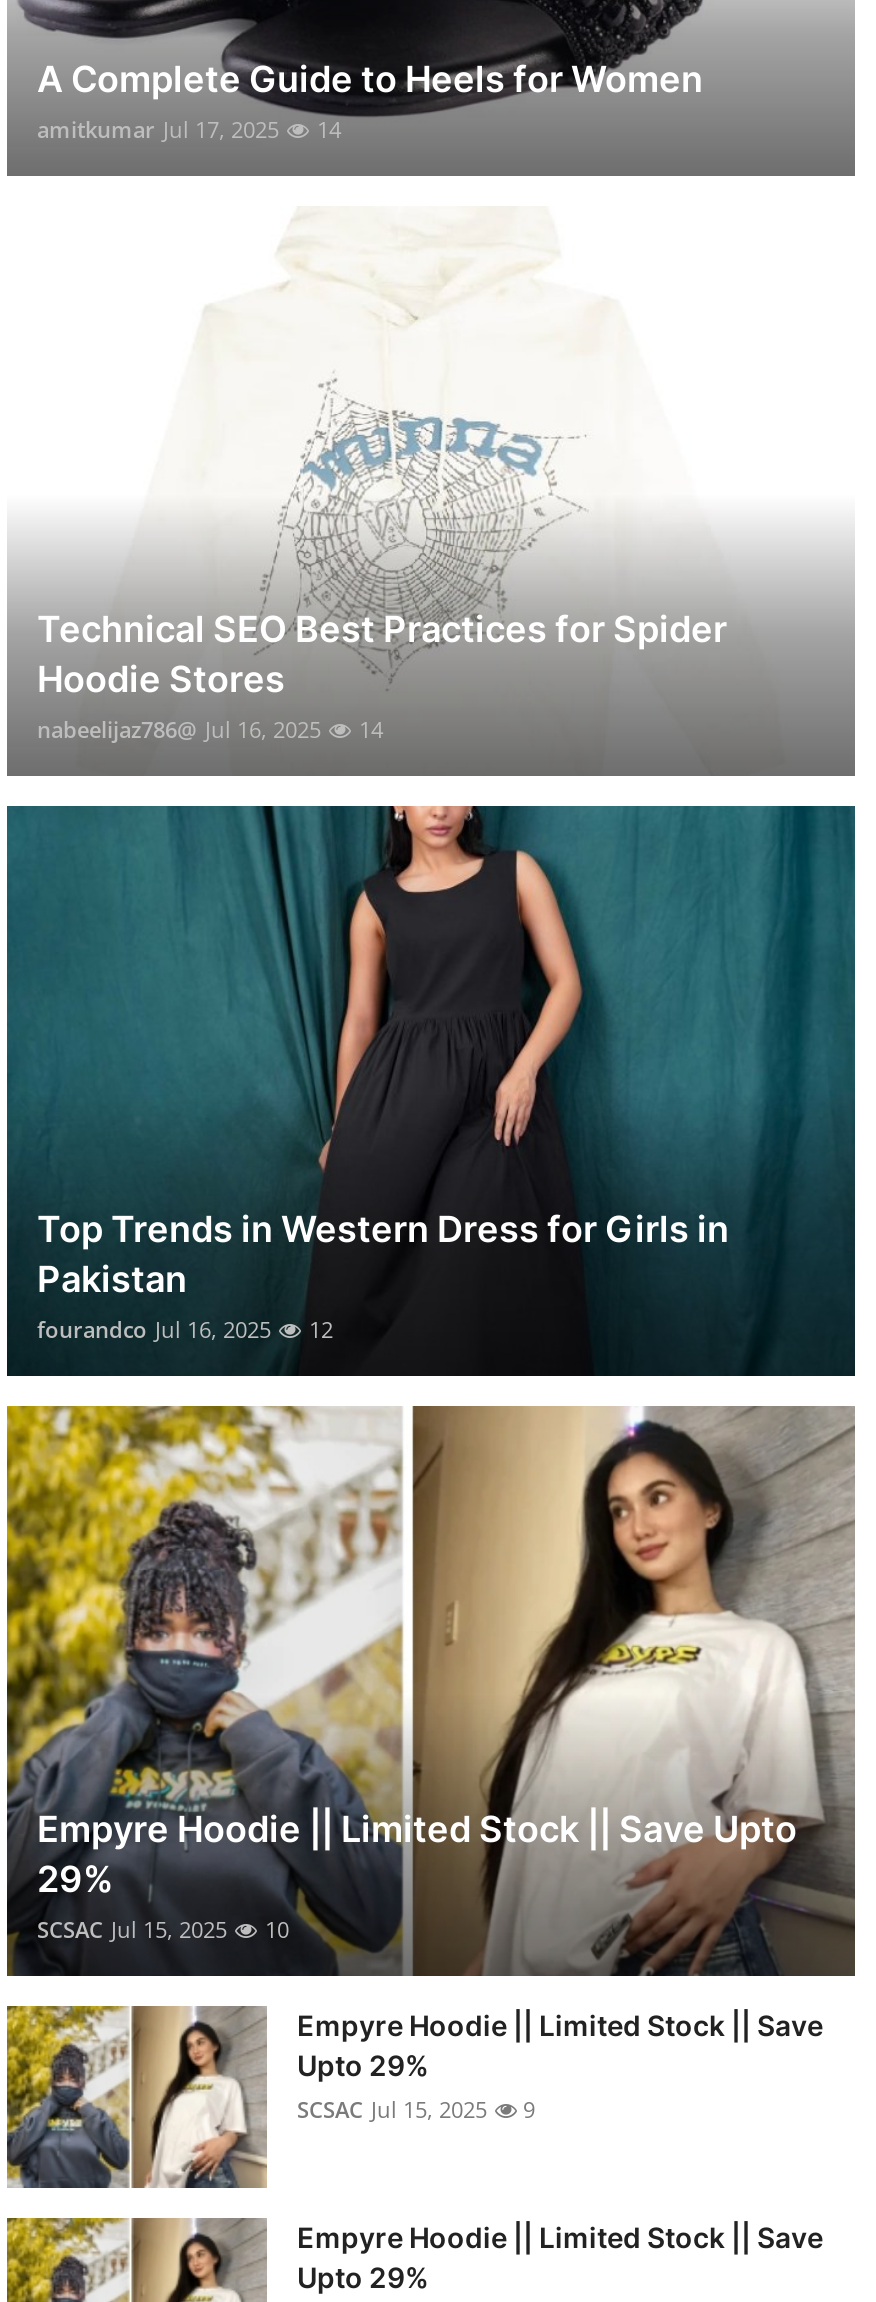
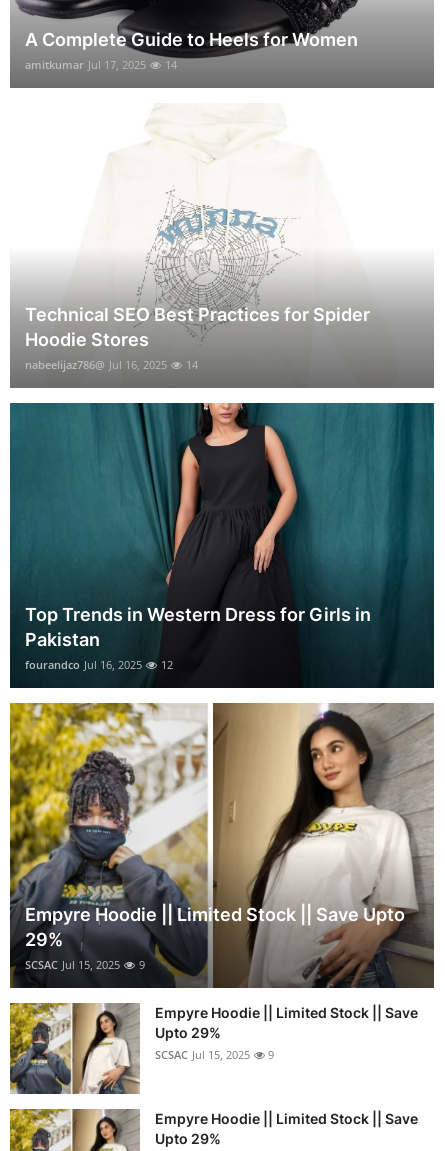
- SCSAC Jul 15, 2025 10
+ SCSAC Jul 15, 2025 9
